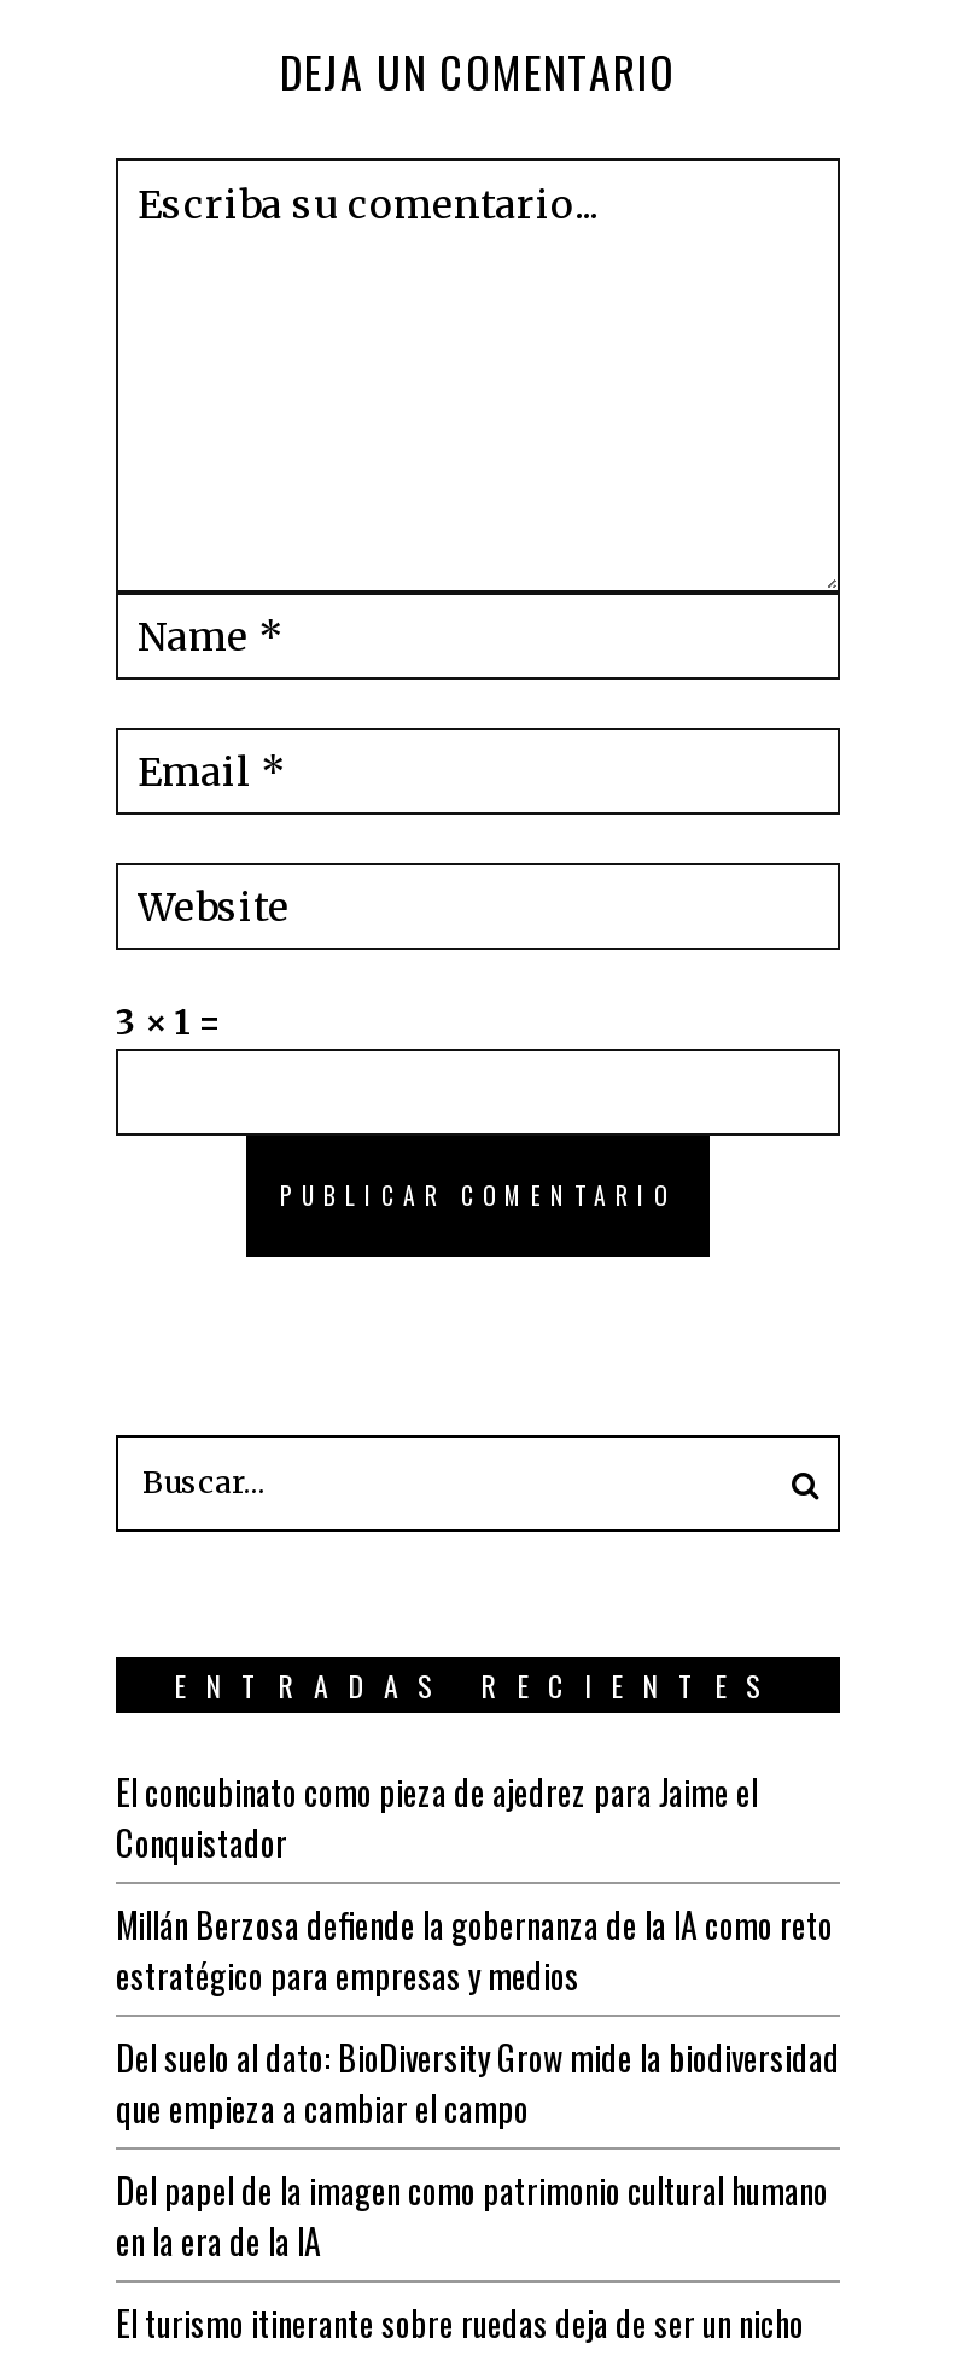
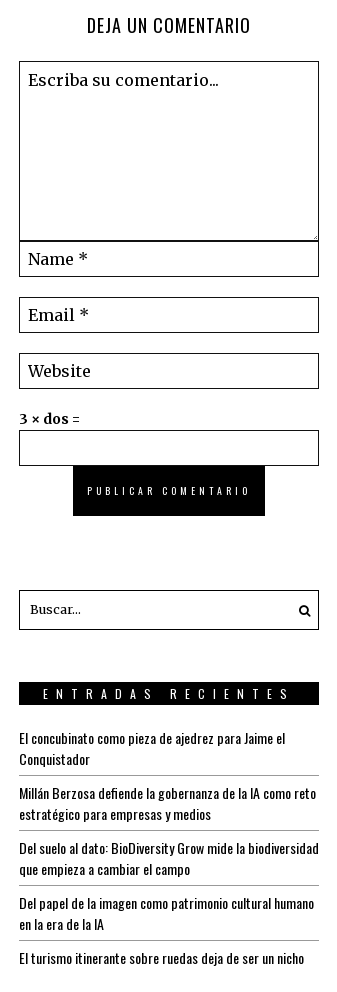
- 3 × 1 =
+ 3 × dos =
